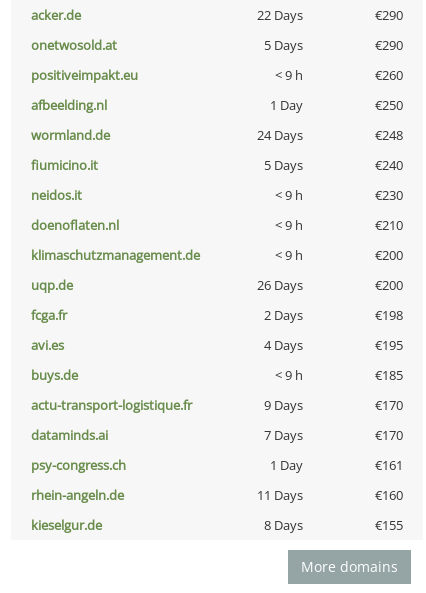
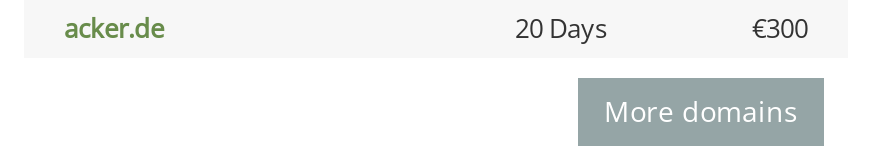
- 22 Days
- €290
- onetwosold.at
- 5 Days
- €290
- positiveimpakt.eu
- < 9 h
- €260
- afbeelding.nl
- 1 Day
- €250
- wormland.de
- 24 Days
- €248
- fiumicino.it
- 5 Days
- €240
- neidos.it
- < 9 h
- €230
- doenoflaten.nl
- < 9 h
- €210
- klimaschutzmanagement.de
- < 9 h
- €200
- uqp.de
- 26 Days
- €200
- fcga.fr
- 2 Days
- €198
- avi.es
- 4 Days
- €195
- buys.de
- < 9 h
- €185
- actu-transport-logistique.fr
- 9 Days
- €170
- dataminds.ai
- 7 Days
- €170
- psy-congress.ch
- 1 Day
- €161
- rhein-angeln.de
- 11 Days
- €160
- kieselgur.de
- 8 Days
- €155
+ 20 Days
+ €300
